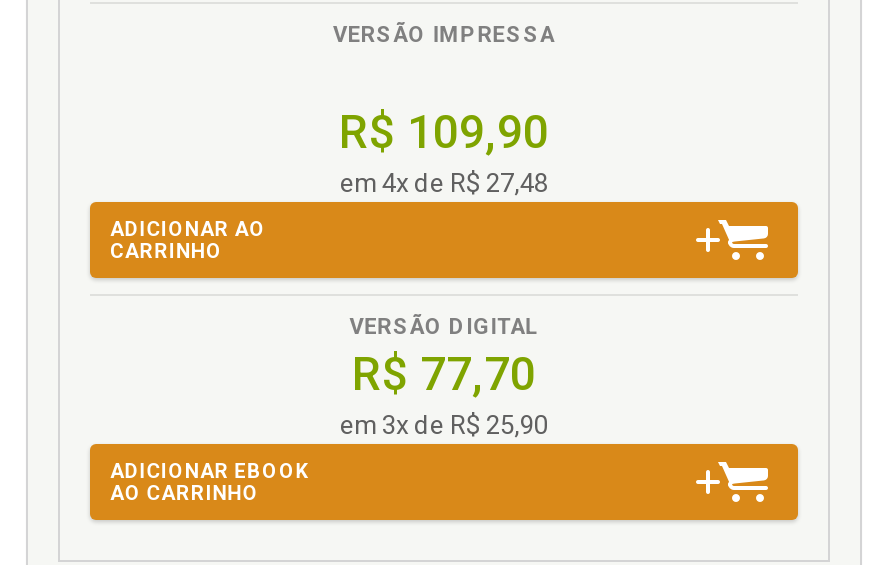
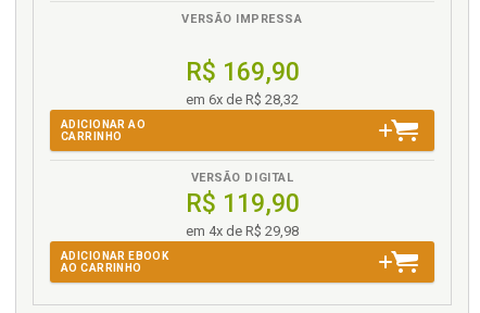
- R$ 109,90
+ R$ 169,90

- em 4x de R$ 27,48
+ em 6x de R$ 28,32

- R$ 77,70
+ R$ 119,90

- em 3x de R$ 25,90
+ em 4x de R$ 29,98
